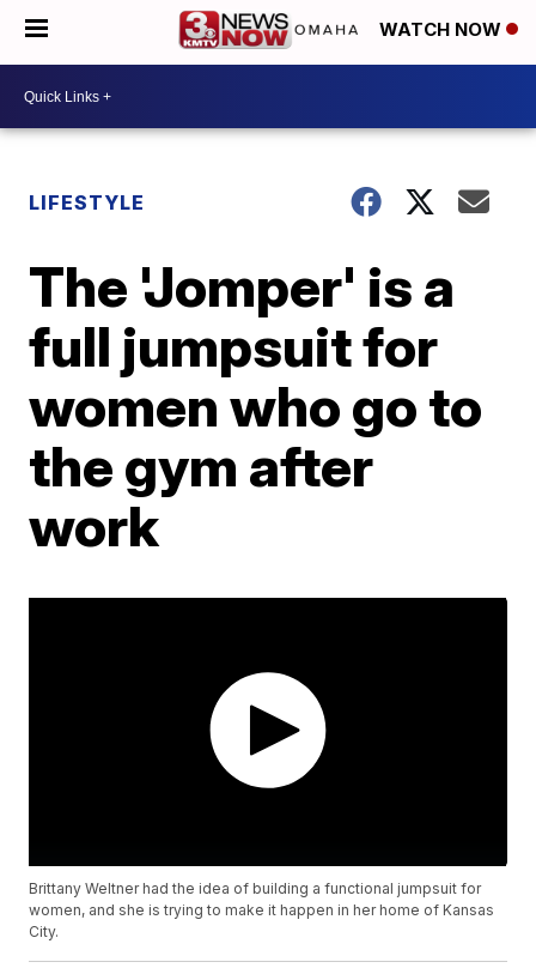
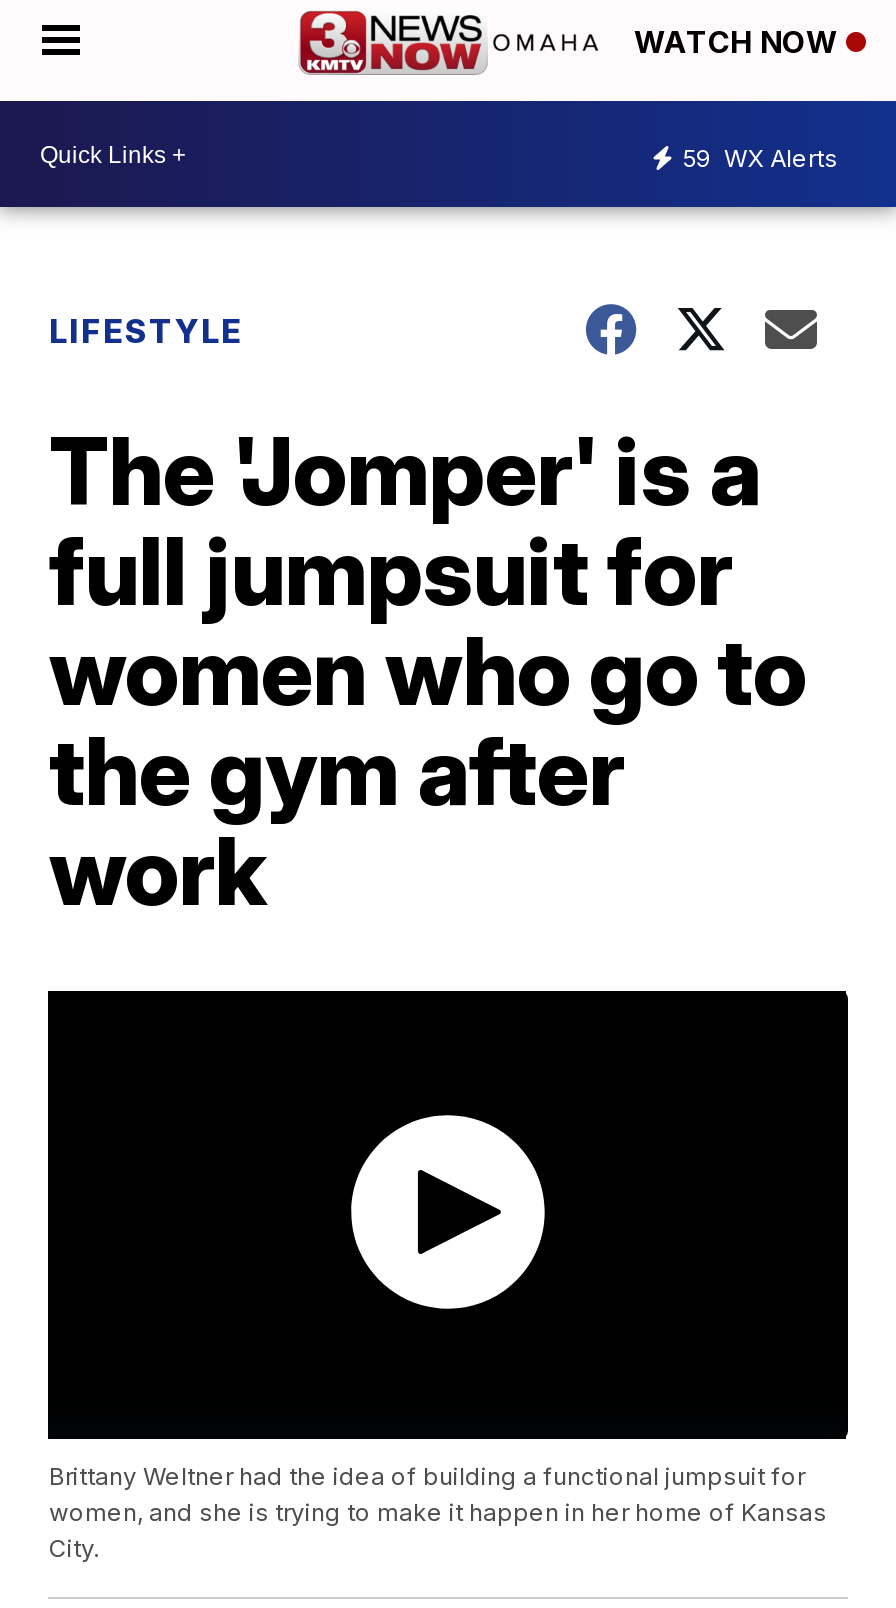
+ 59 WX Alerts
